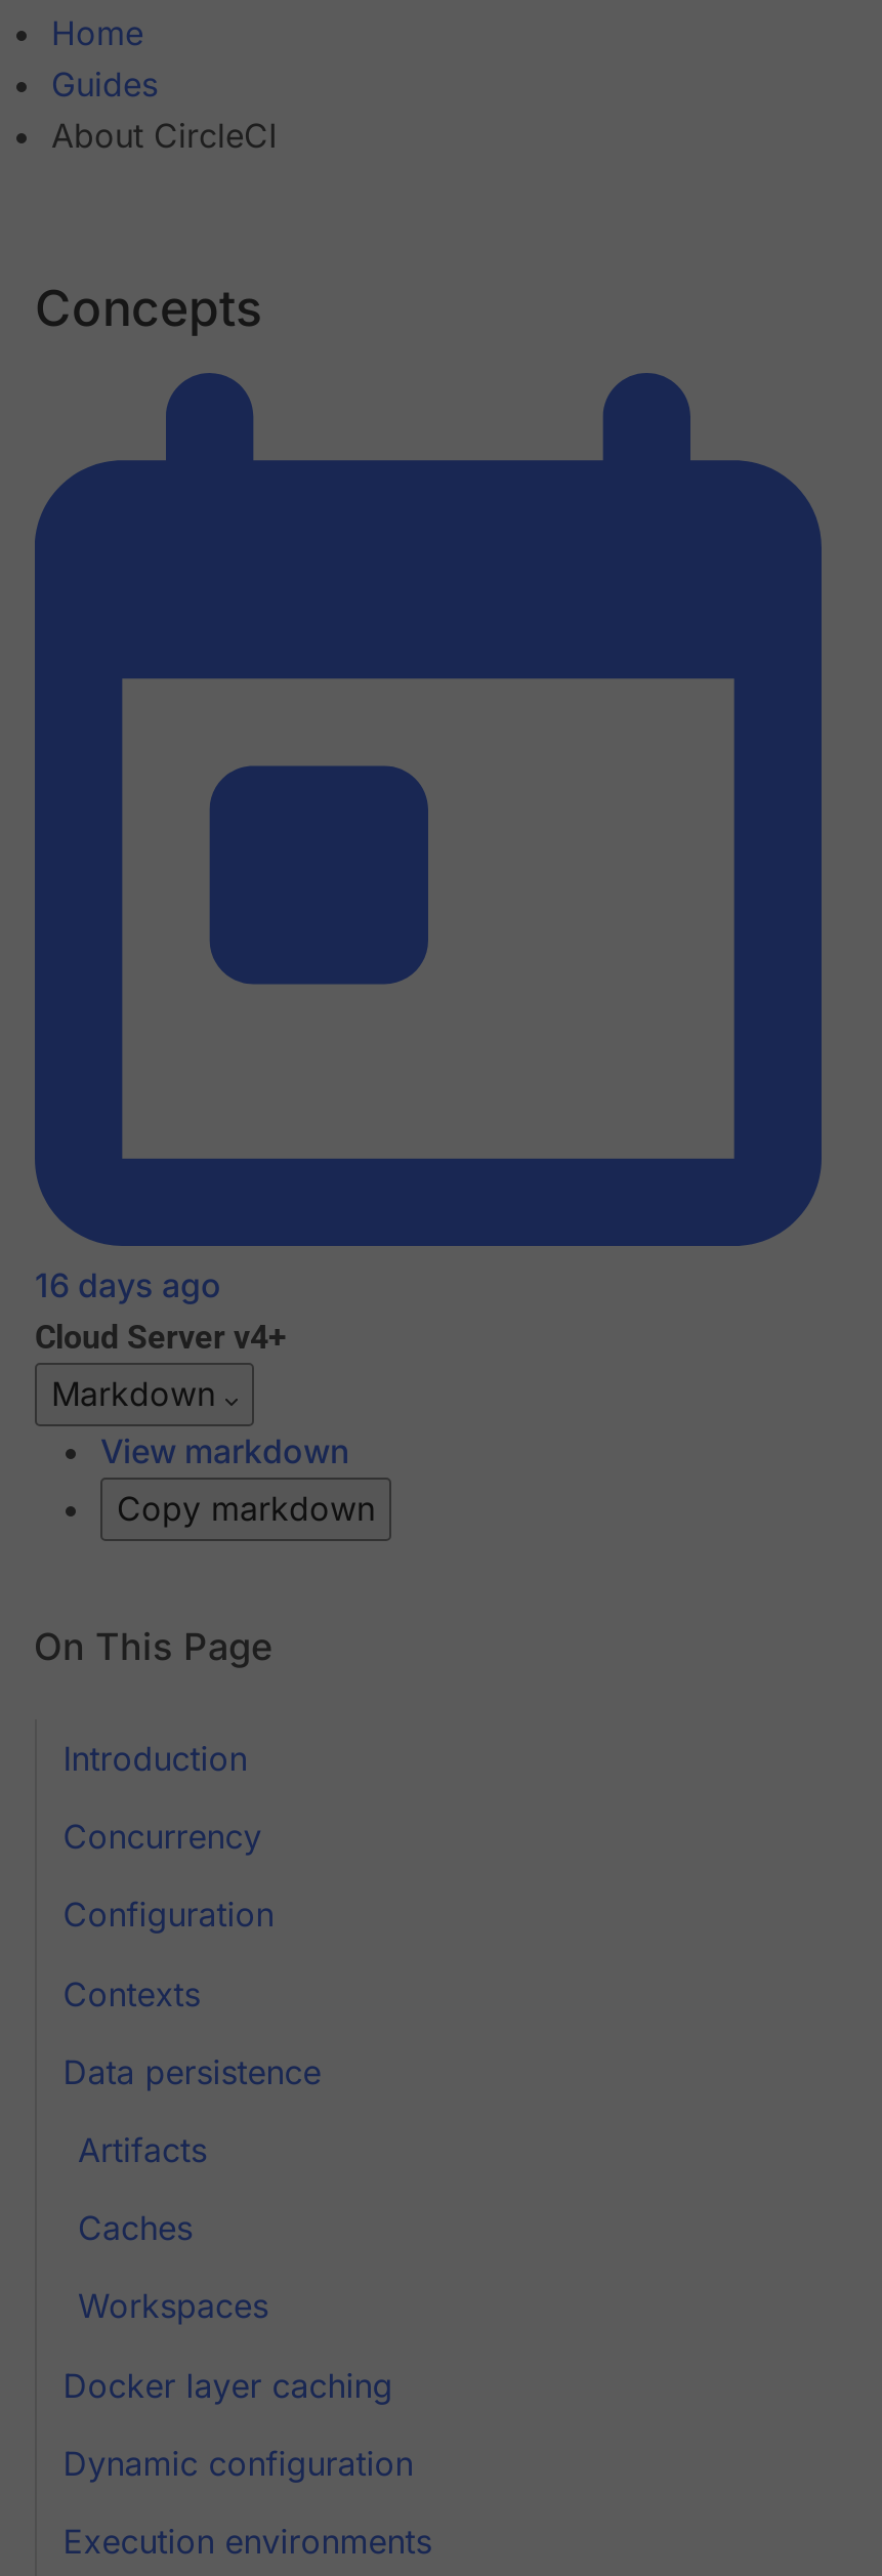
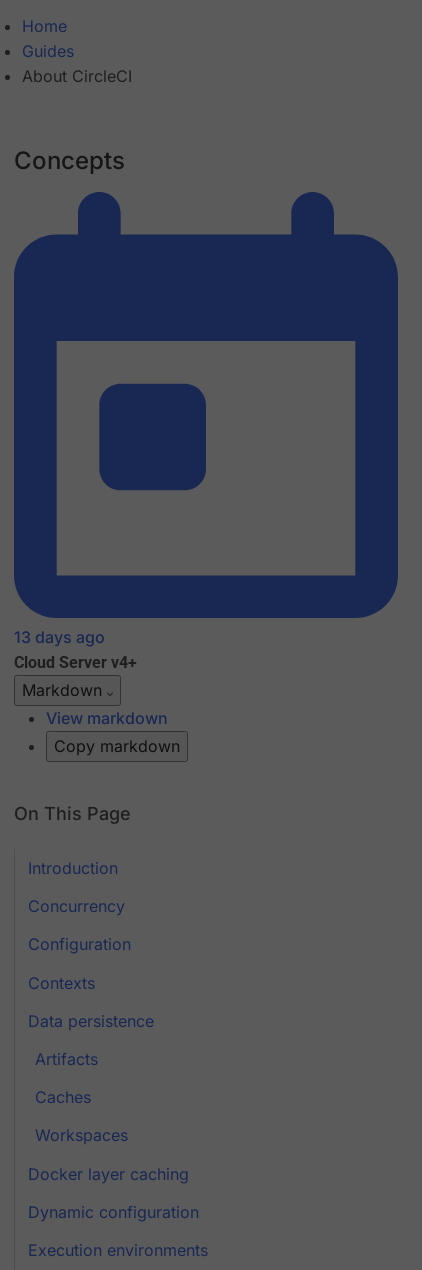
- 16 days ago
+ 13 days ago
